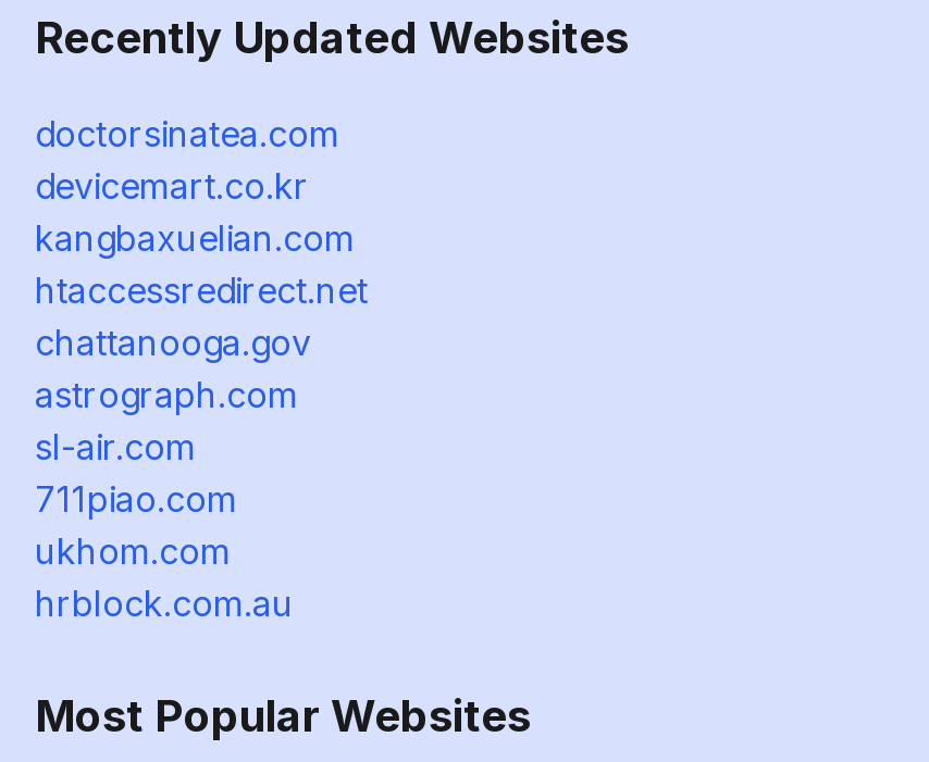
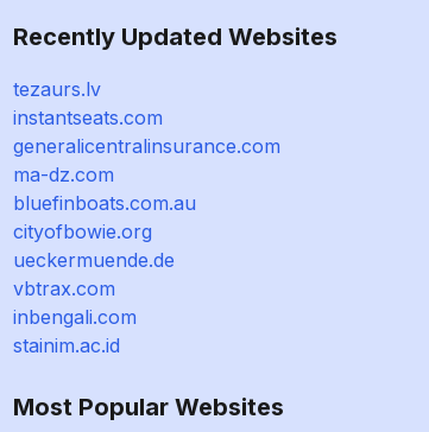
- doctorsinatea.com
- devicemart.co.kr
- kangbaxuelian.com
- htaccessredirect.net
- chattanooga.gov
- astrograph.com
- sl-air.com
- 711piao.com
- ukhom.com
- hrblock.com.au
+ tezaurs.lv
+ instantseats.com
+ generalicentralinsurance.com
+ ma-dz.com
+ bluefinboats.com.au
+ cityofbowie.org
+ ueckermuende.de
+ vbtrax.com
+ inbengali.com
+ stainim.ac.id
